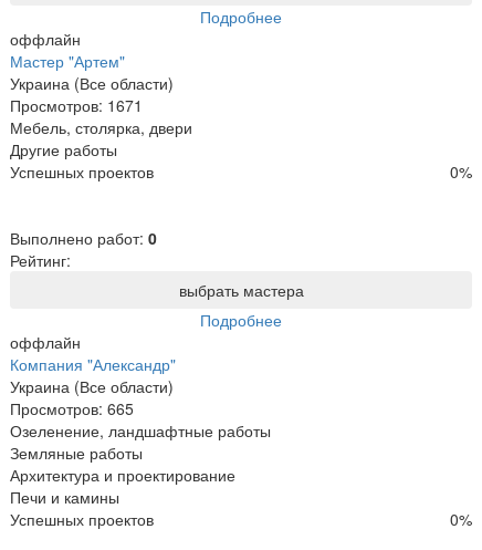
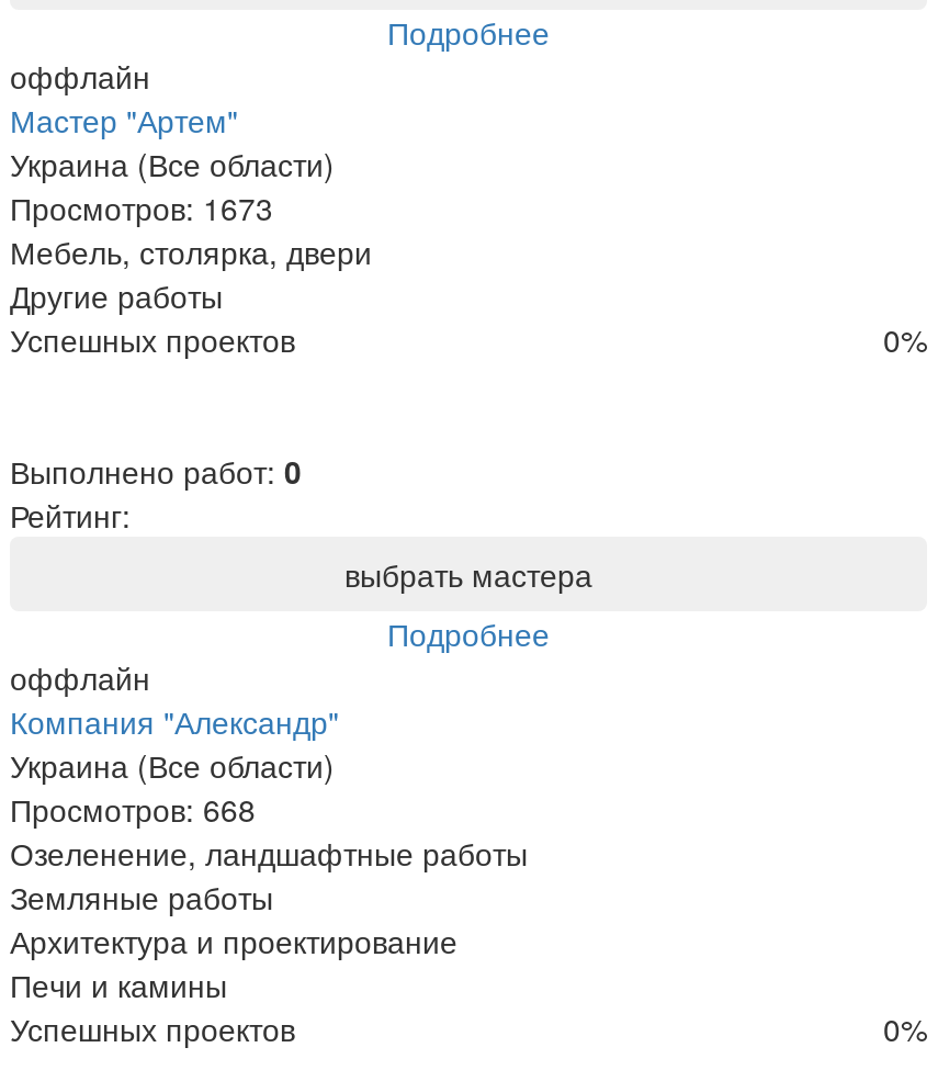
- Просмотров: 1671
+ Просмотров: 1673

- Просмотров: 665
+ Просмотров: 668
